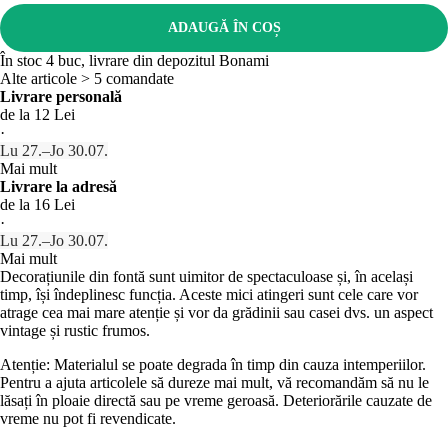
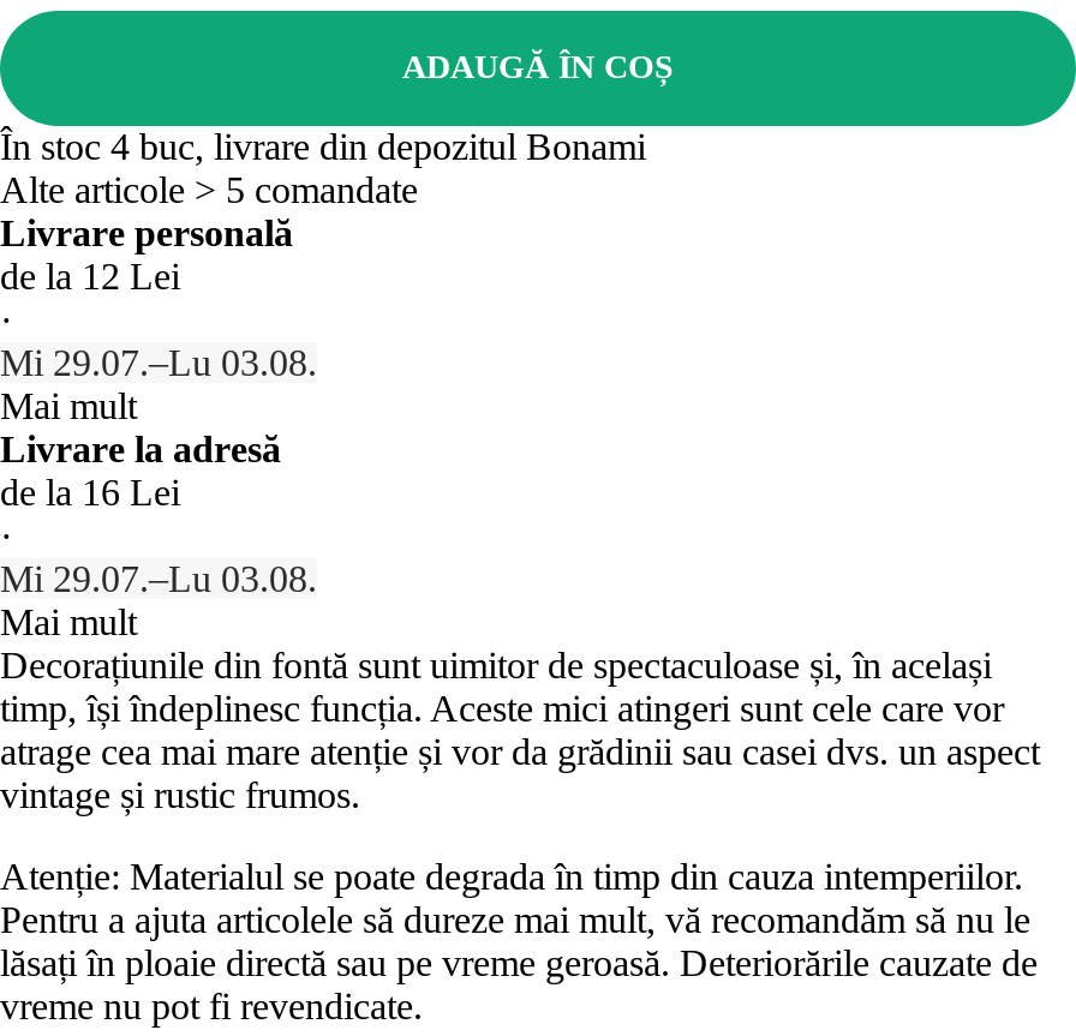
- Lu 27.–Jo 30.07.
+ Mi 29.07.–Lu 03.08.

- Lu 27.–Jo 30.07.
+ Mi 29.07.–Lu 03.08.
